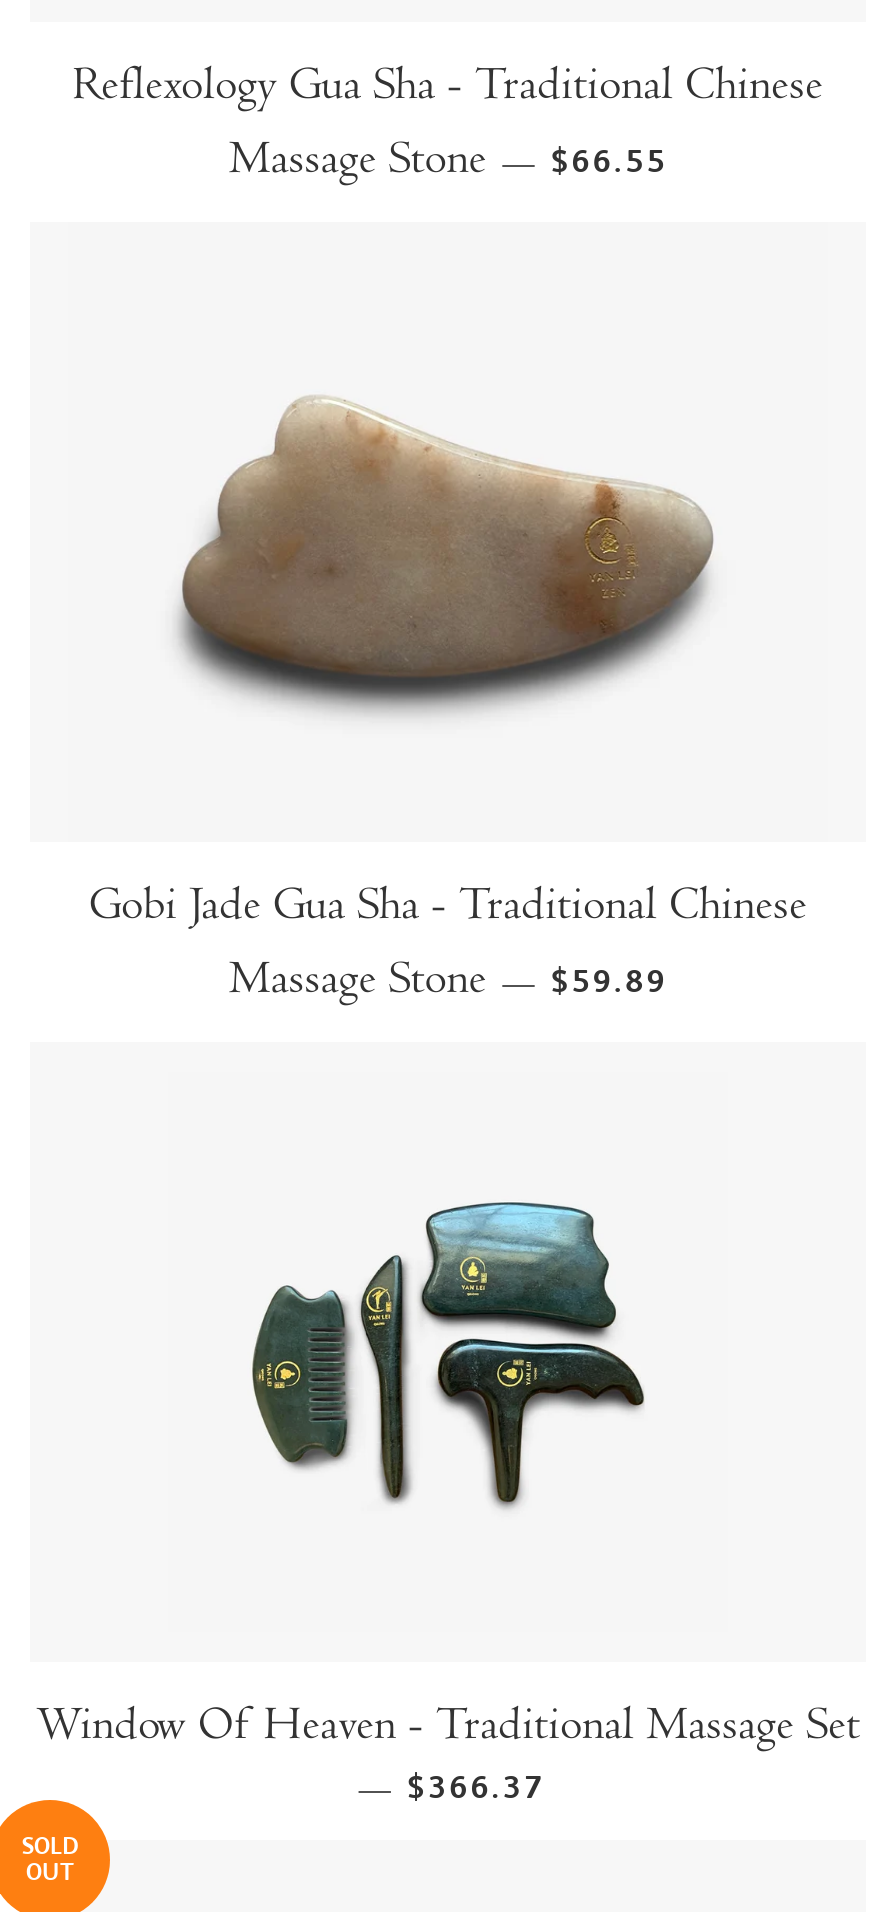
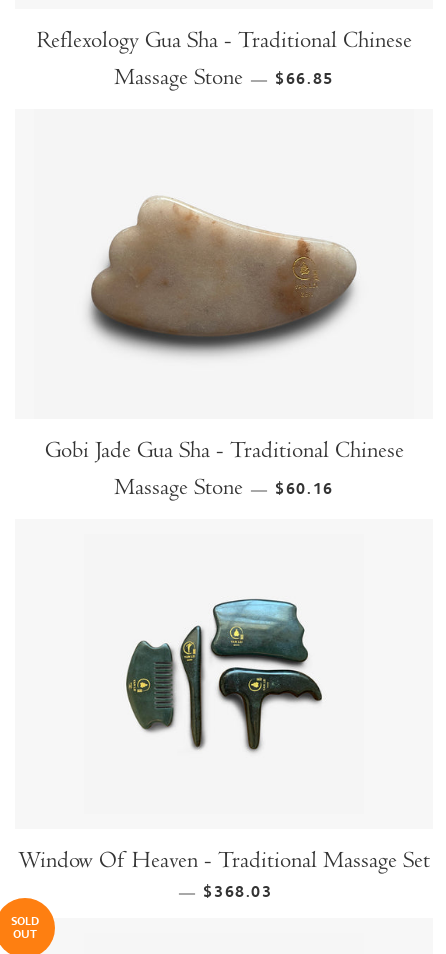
- Massage Stone — $66.55
+ Massage Stone — $66.85

- Massage Stone — $59.89
+ Massage Stone — $60.16

- — $366.37
+ — $368.03
